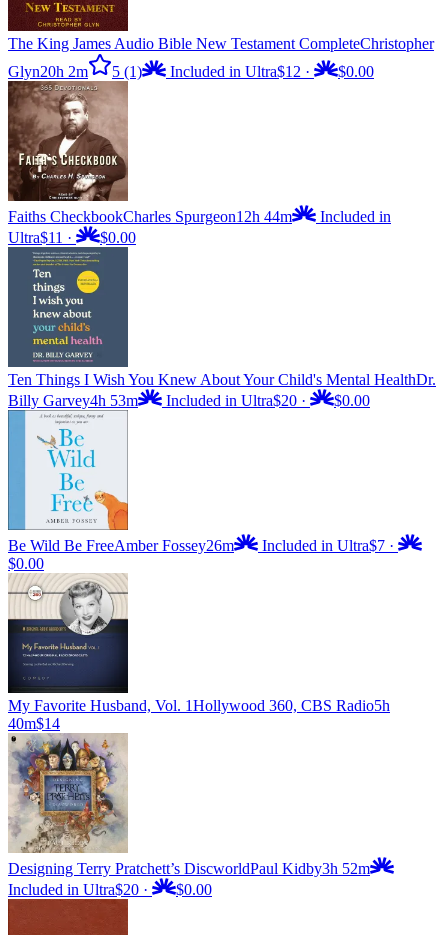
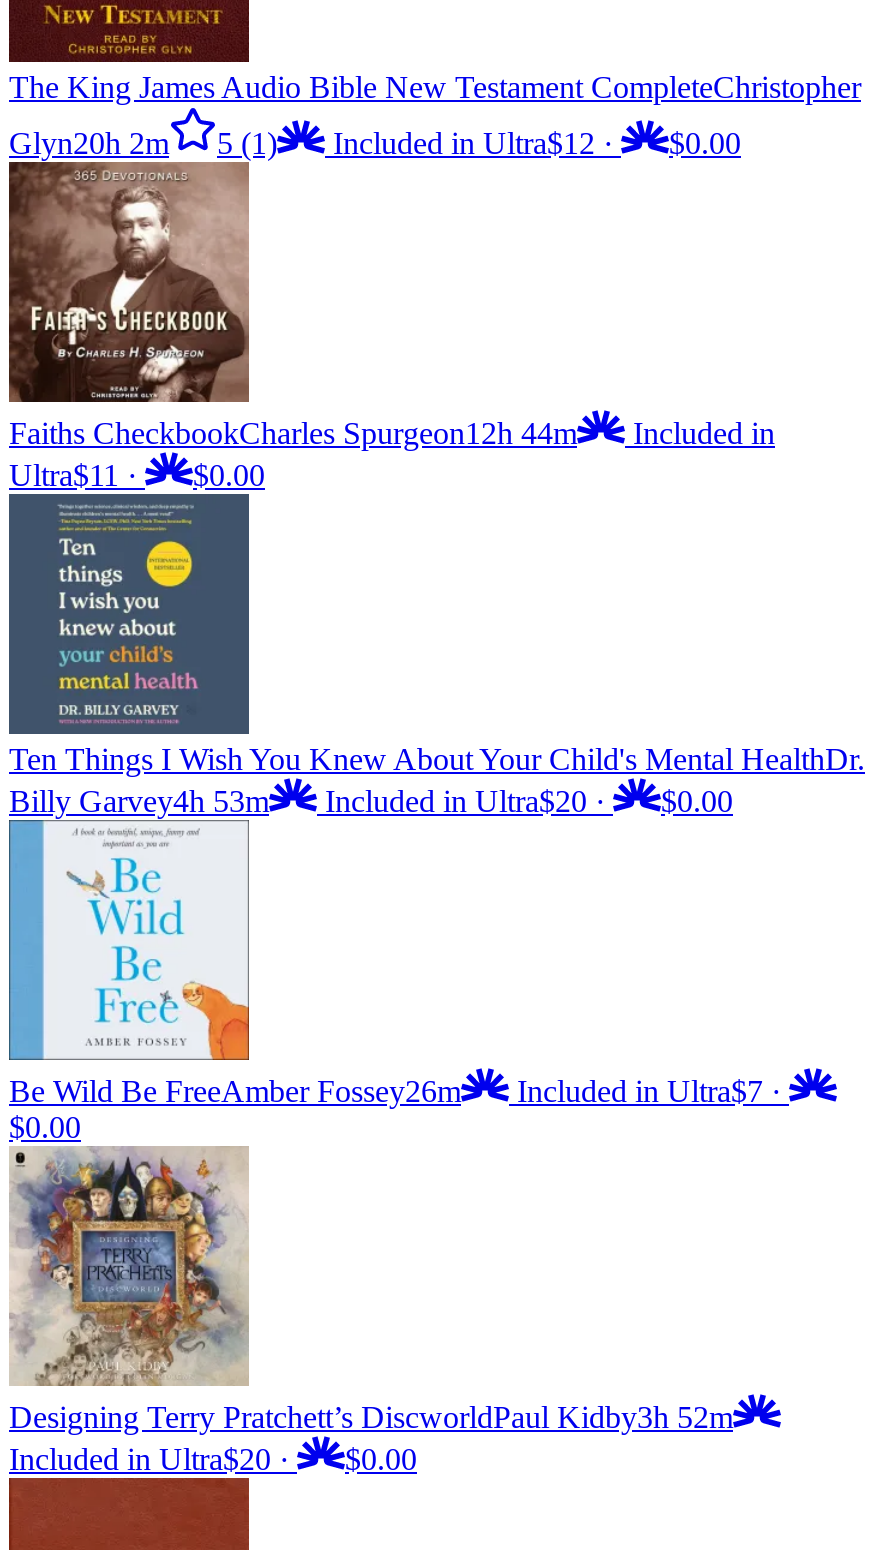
- [image]
- My Favorite Husband, Vol. 1 Hollywood 360, CBS Radio5h
- 40m$14
